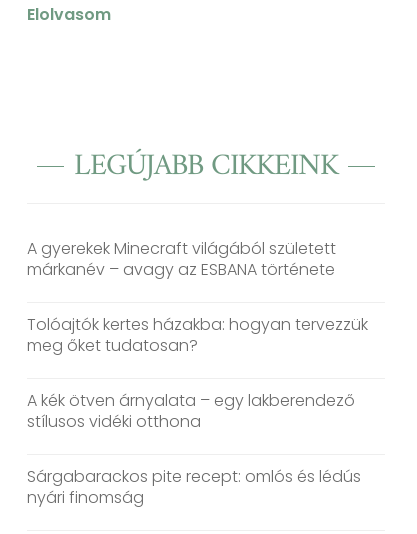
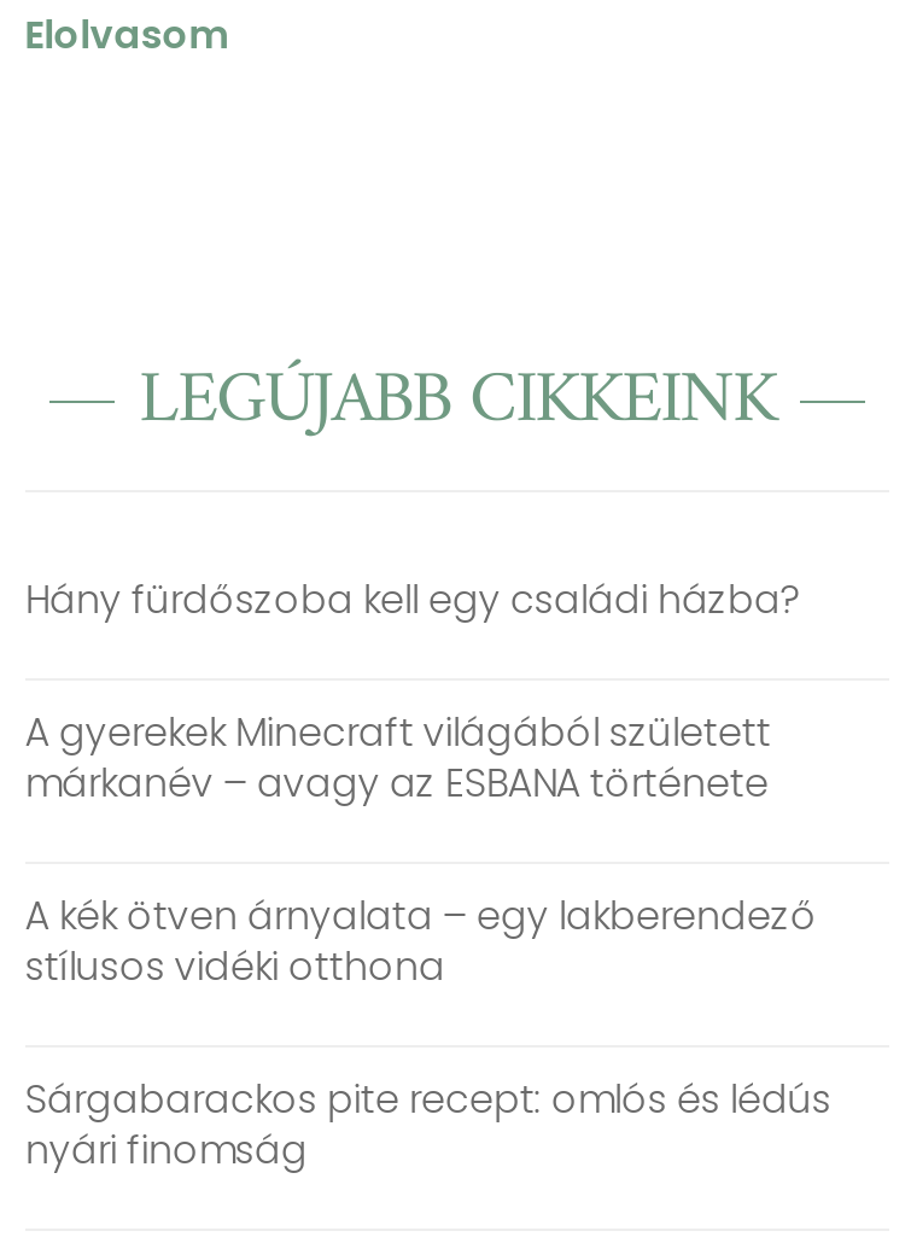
+ Hány fürdőszoba kell egy családi házba?

moved down: A gyerekek Minecraft világából született | márkanév – avagy az ESBANA története

- Tolóajtók kertes házakba: hogyan tervezzük
- meg őket tudatosan?
